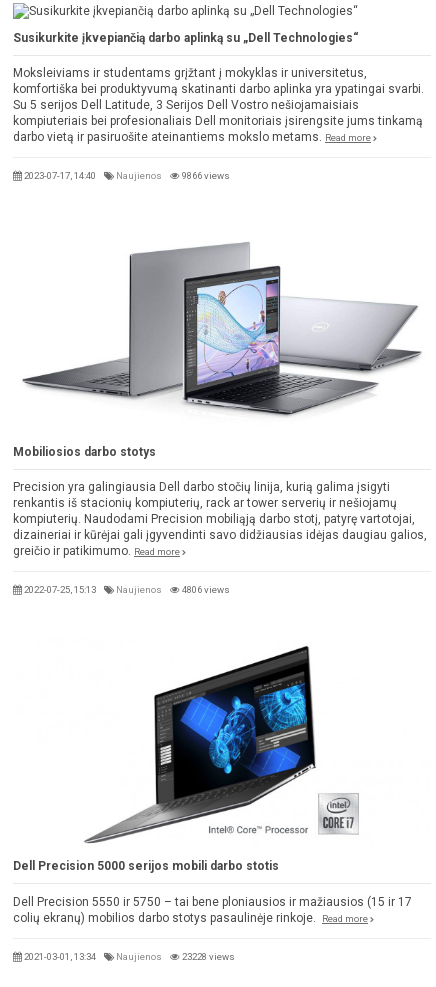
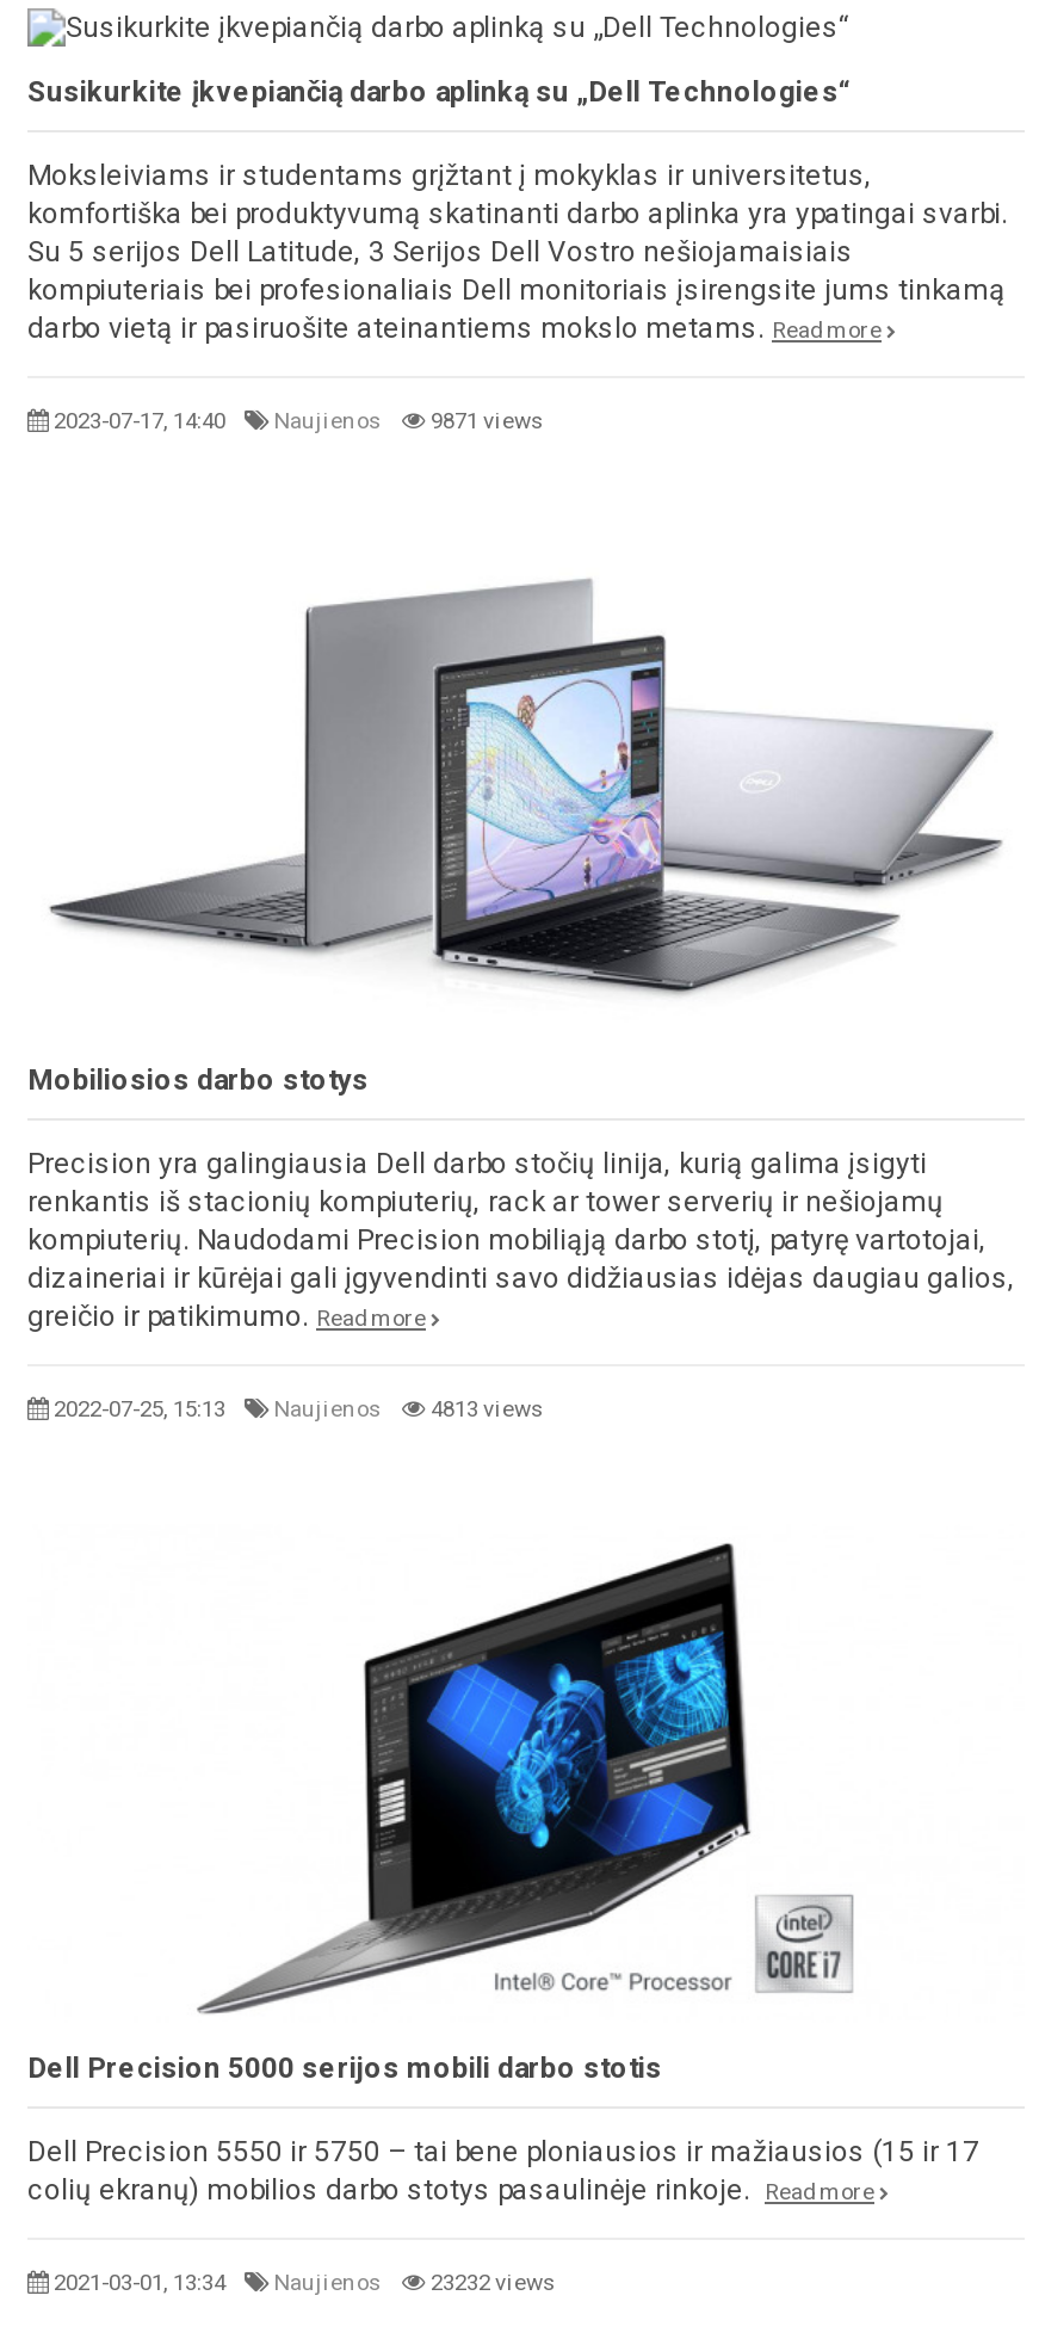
- 2023-07-17, 14:40 Naujienos 9866 views
+ 2023-07-17, 14:40 Naujienos 9871 views

- 2022-07-25, 15:13 Naujienos 4806 views
+ 2022-07-25, 15:13 Naujienos 4813 views

- 2021-03-01, 13:34 Naujienos 23228 views
+ 2021-03-01, 13:34 Naujienos 23232 views
